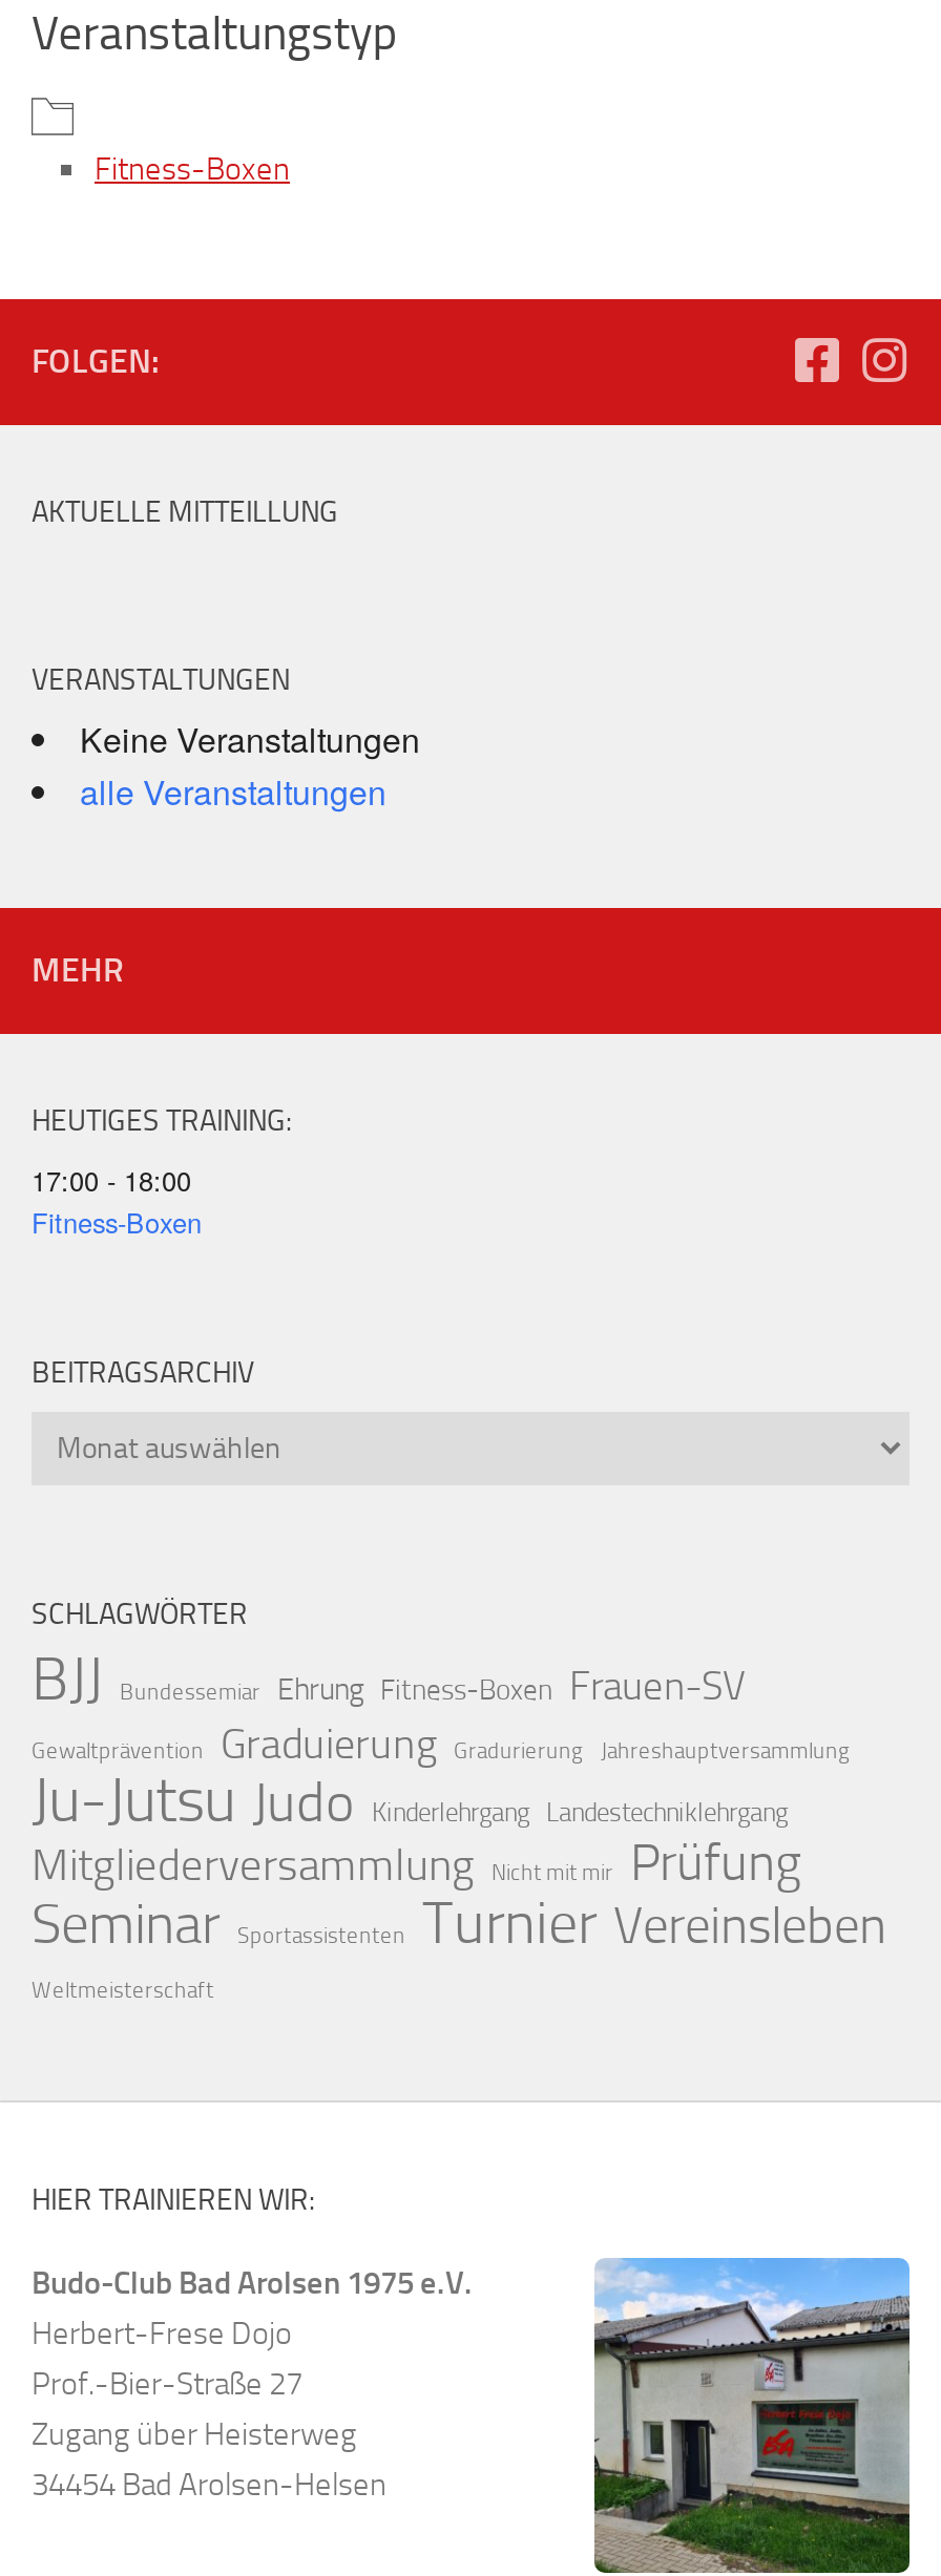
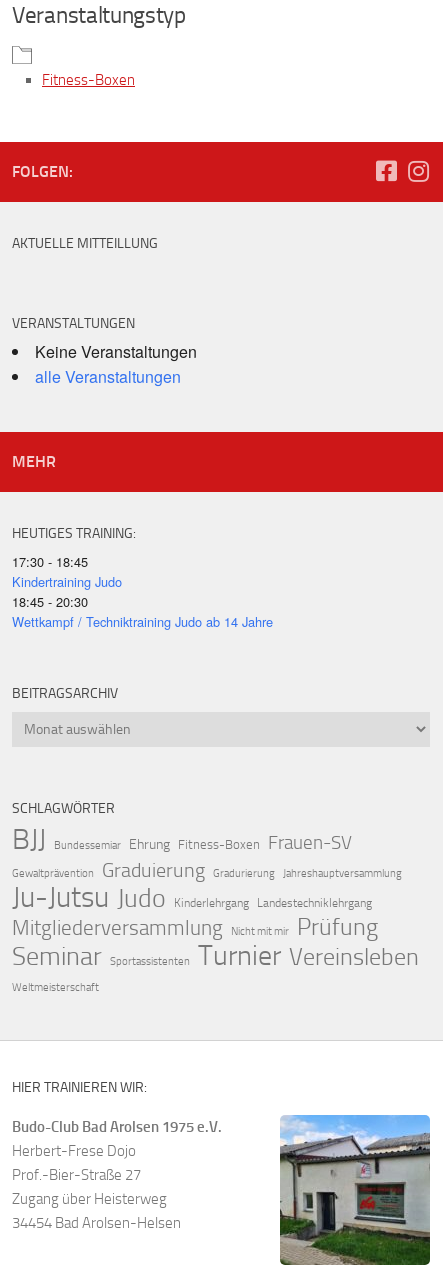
- 17:00 - 18:00
- Fitness-Boxen
+ 17:30 - 18:45
+ Kindertraining Judo
+ 18:45 - 20:30
+ Wettkampf / Techniktraining Judo ab 14 Jahre
